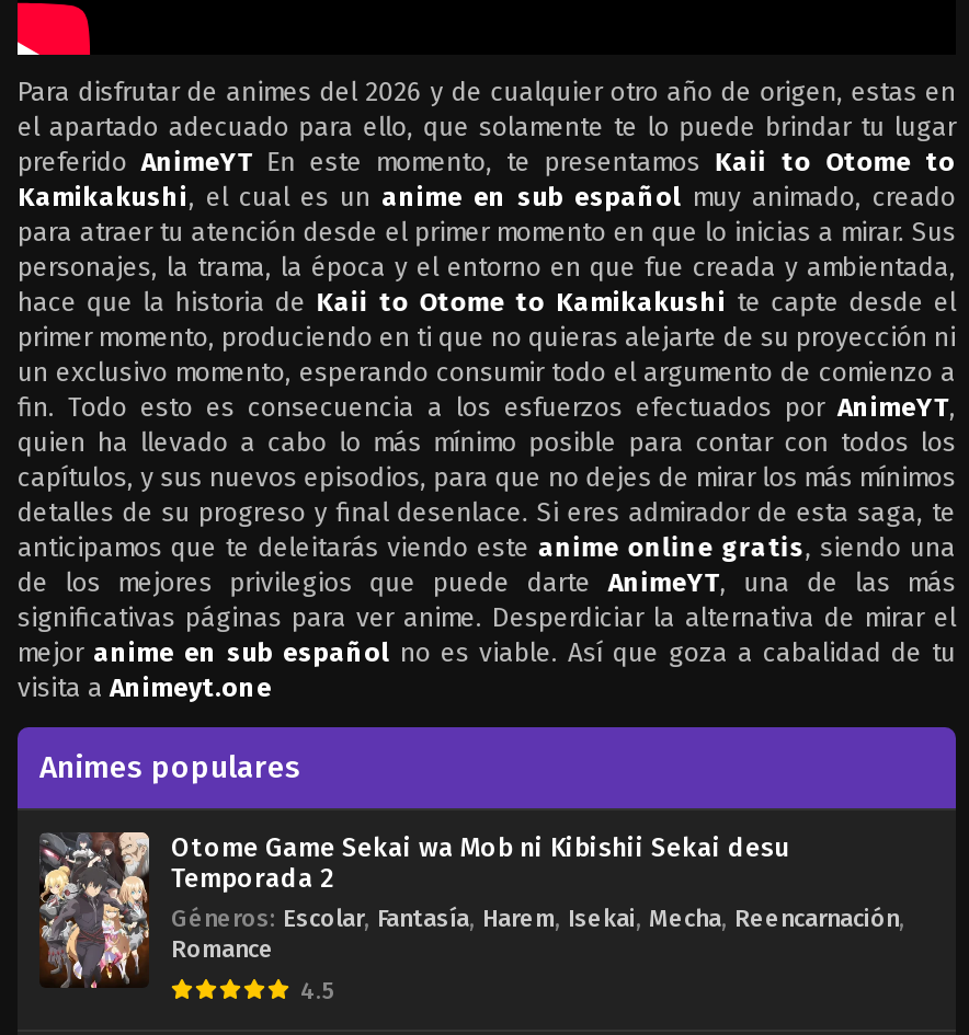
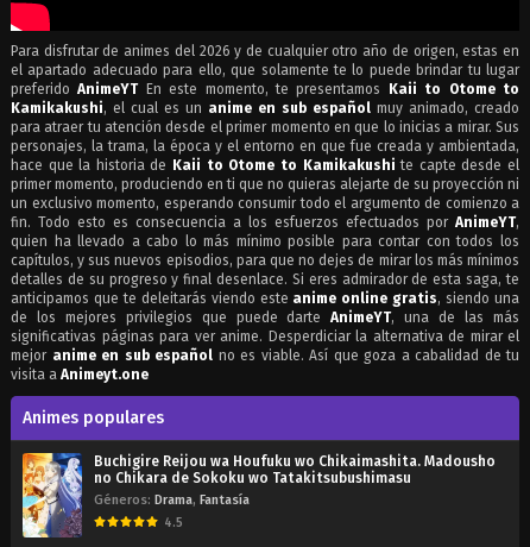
- [image]
- Otome Game Sekai wa Mob ni Kibishii Sekai desu
- Temporada 2
- Géneros: Escolar, Fantasía, Harem, Isekai, Mecha, Reencarnación,
- Romance
+ [image]
+ Buchigire Reijou wa Houfuku wo Chikaimashita. Madousho
+ no Chikara de Sokoku wo Tatakitsubushimasu
+ Géneros: Drama, Fantasía
